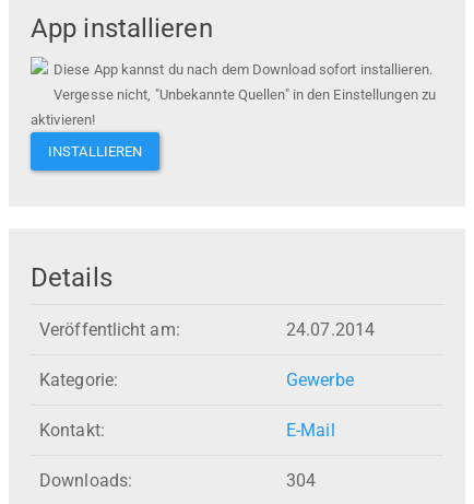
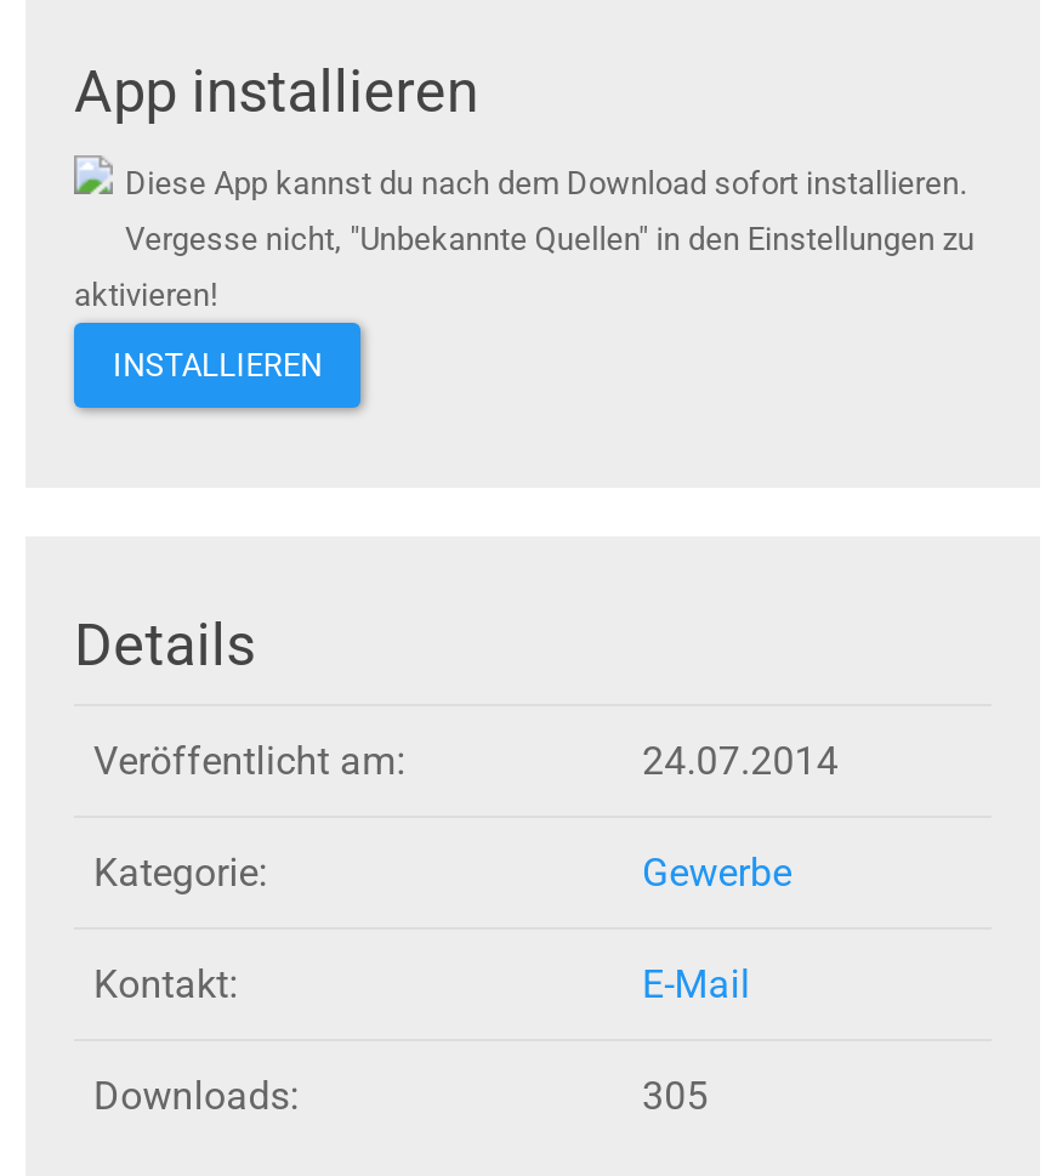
- 304
+ 305
